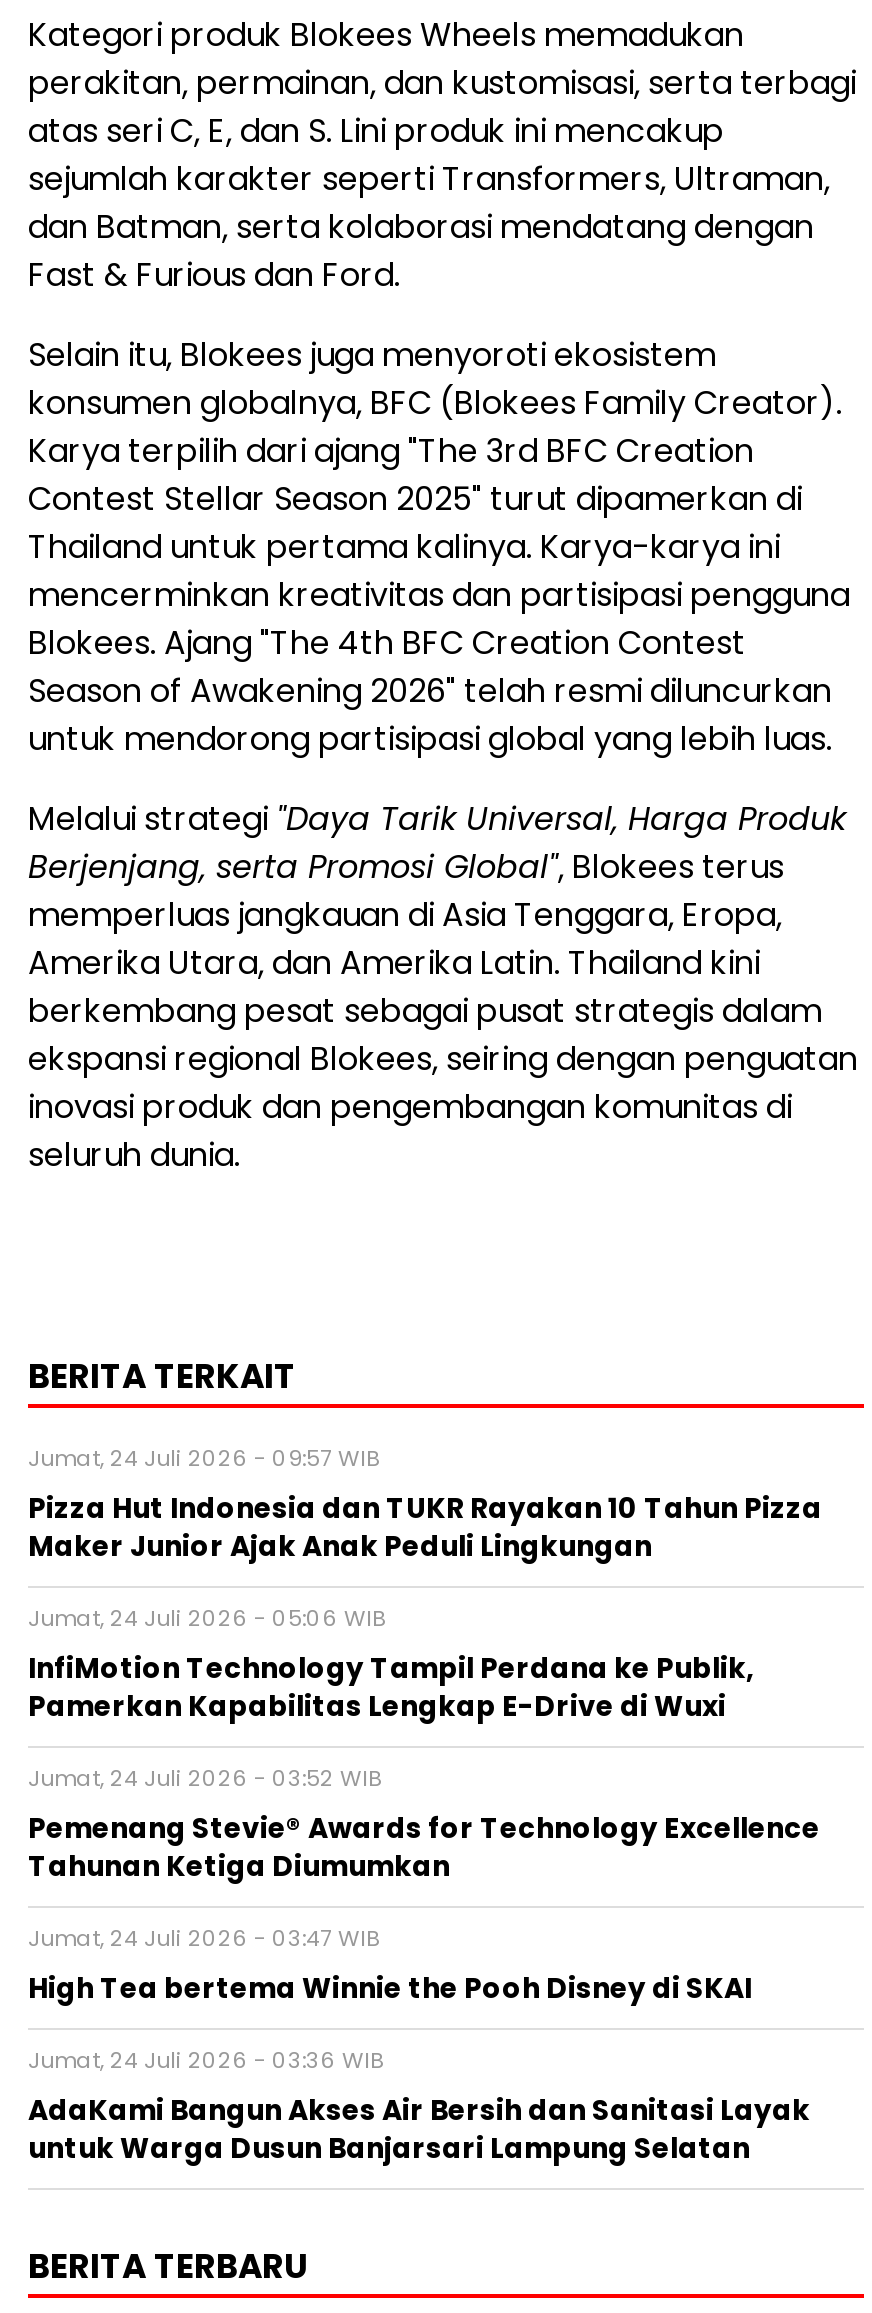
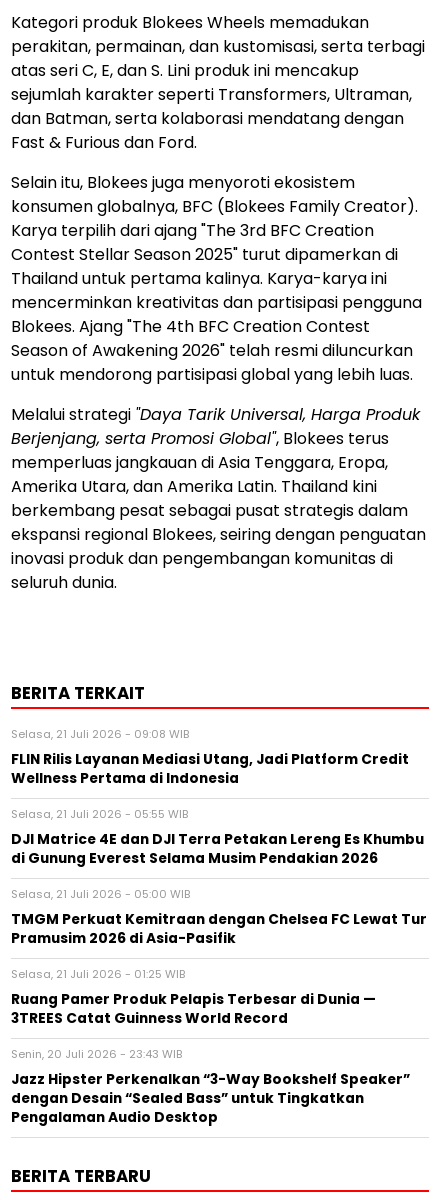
- Jumat, 24 Juli 2026 - 09:57 WIB
- Pizza Hut Indonesia dan TUKR Rayakan 10 Tahun Pizza
- Maker Junior Ajak Anak Peduli Lingkungan
+ Selasa, 21 Juli 2026 - 09:08 WIB
+ FLIN Rilis Layanan Mediasi Utang, Jadi Platform Credit
+ Wellness Pertama di Indonesia

- Jumat, 24 Juli 2026 - 05:06 WIB
- InfiMotion Technology Tampil Perdana ke Publik,
- Pamerkan Kapabilitas Lengkap E-Drive di Wuxi
+ Selasa, 21 Juli 2026 - 05:55 WIB
+ DJI Matrice 4E dan DJI Terra Petakan Lereng Es Khumbu
+ di Gunung Everest Selama Musim Pendakian 2026

- Jumat, 24 Juli 2026 - 03:52 WIB
- Pemenang Stevie® Awards for Technology Excellence
- Tahunan Ketiga Diumumkan
+ Selasa, 21 Juli 2026 - 05:00 WIB
+ TMGM Perkuat Kemitraan dengan Chelsea FC Lewat Tur
+ Pramusim 2026 di Asia-Pasifik

- Jumat, 24 Juli 2026 - 03:47 WIB
- High Tea bertema Winnie the Pooh Disney di SKAI
+ Selasa, 21 Juli 2026 - 01:25 WIB
+ Ruang Pamer Produk Pelapis Terbesar di Dunia —
+ 3TREES Catat Guinness World Record

- Jumat, 24 Juli 2026 - 03:36 WIB
- AdaKami Bangun Akses Air Bersih dan Sanitasi Layak
- untuk Warga Dusun Banjarsari Lampung Selatan
+ Senin, 20 Juli 2026 - 23:43 WIB
+ Jazz Hipster Perkenalkan “3-Way Bookshelf Speaker”
+ dengan Desain “Sealed Bass” untuk Tingkatkan
+ Pengalaman Audio Desktop
